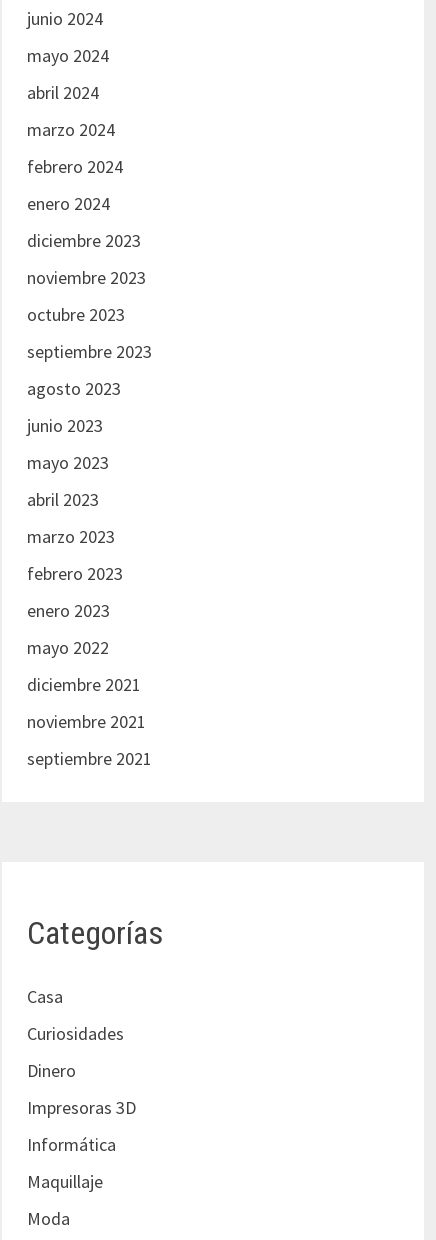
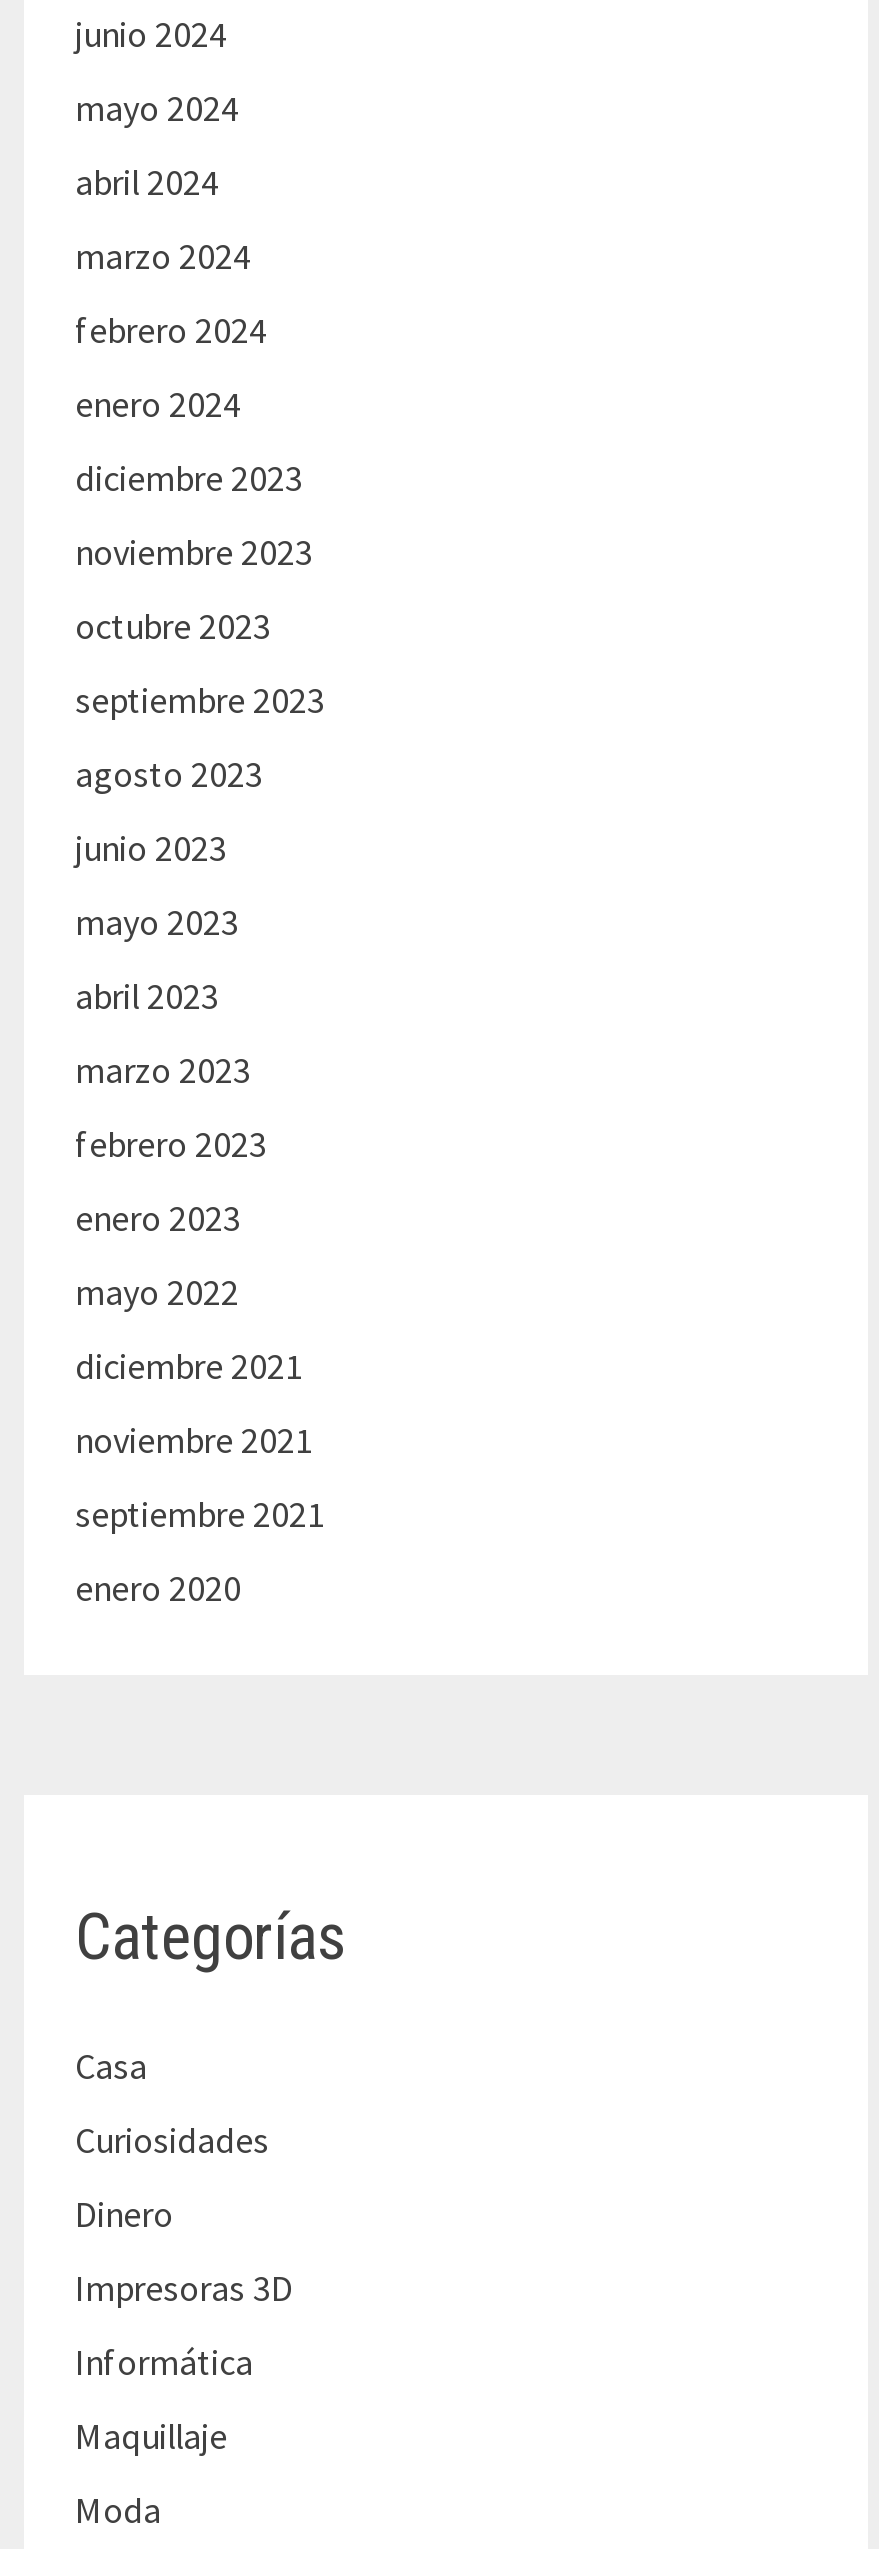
+ enero 2020
